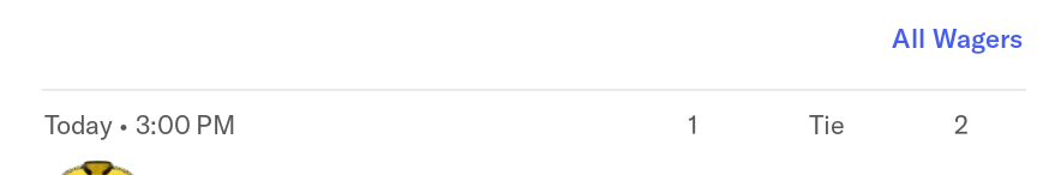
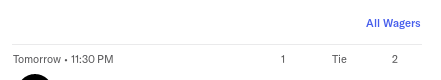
- Today • 3:00 PM
+ Tomorrow • 11:30 PM
